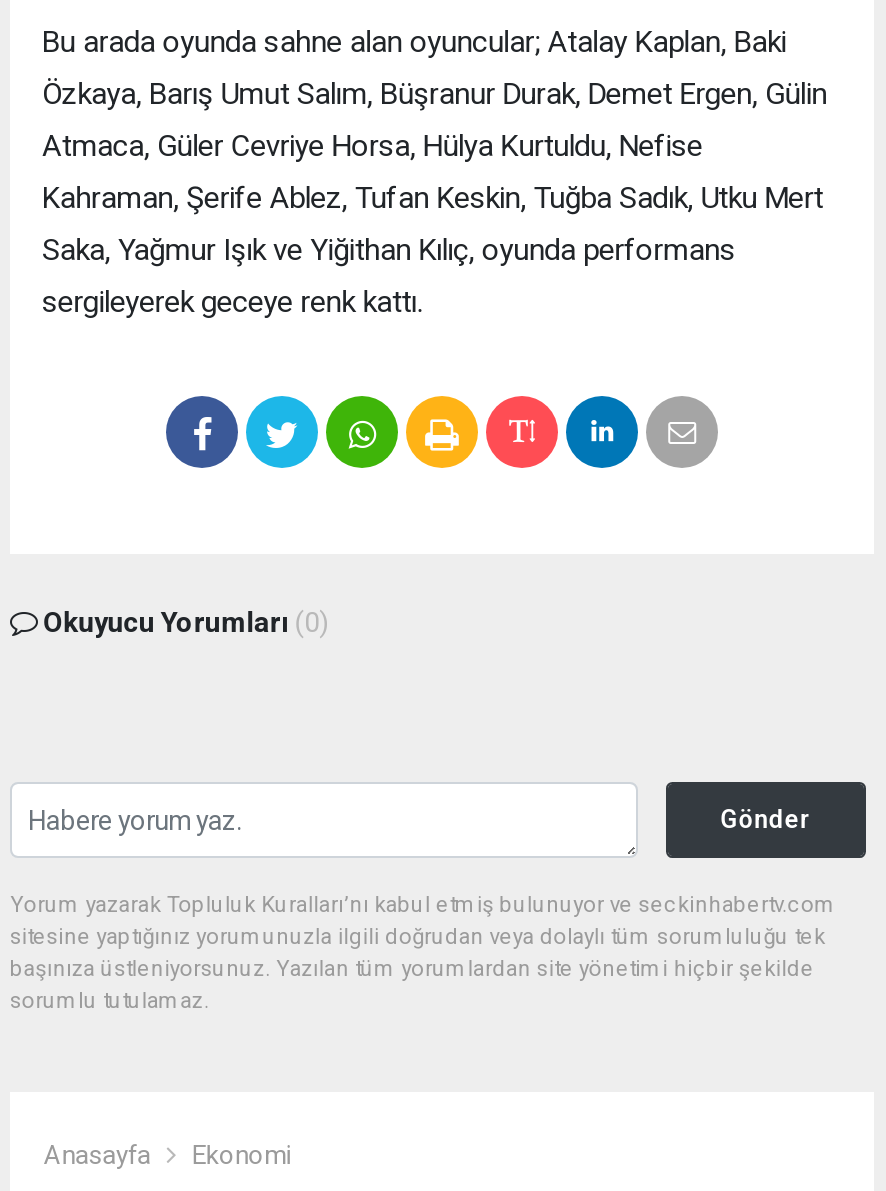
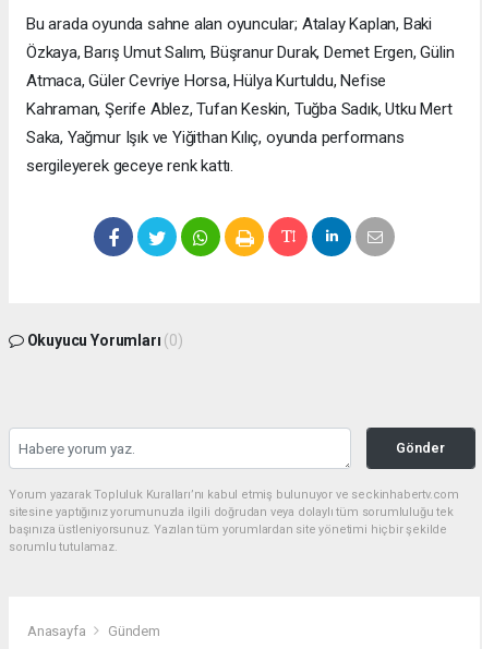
- Ekonomi
+ Gündem
